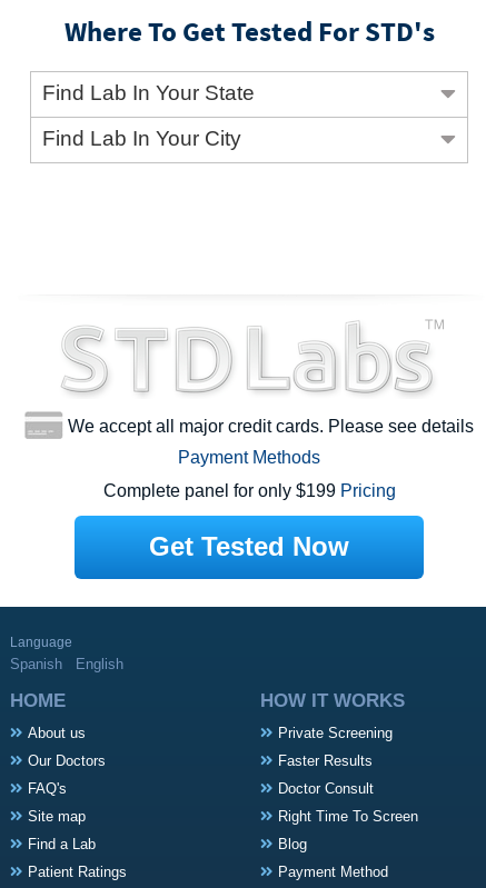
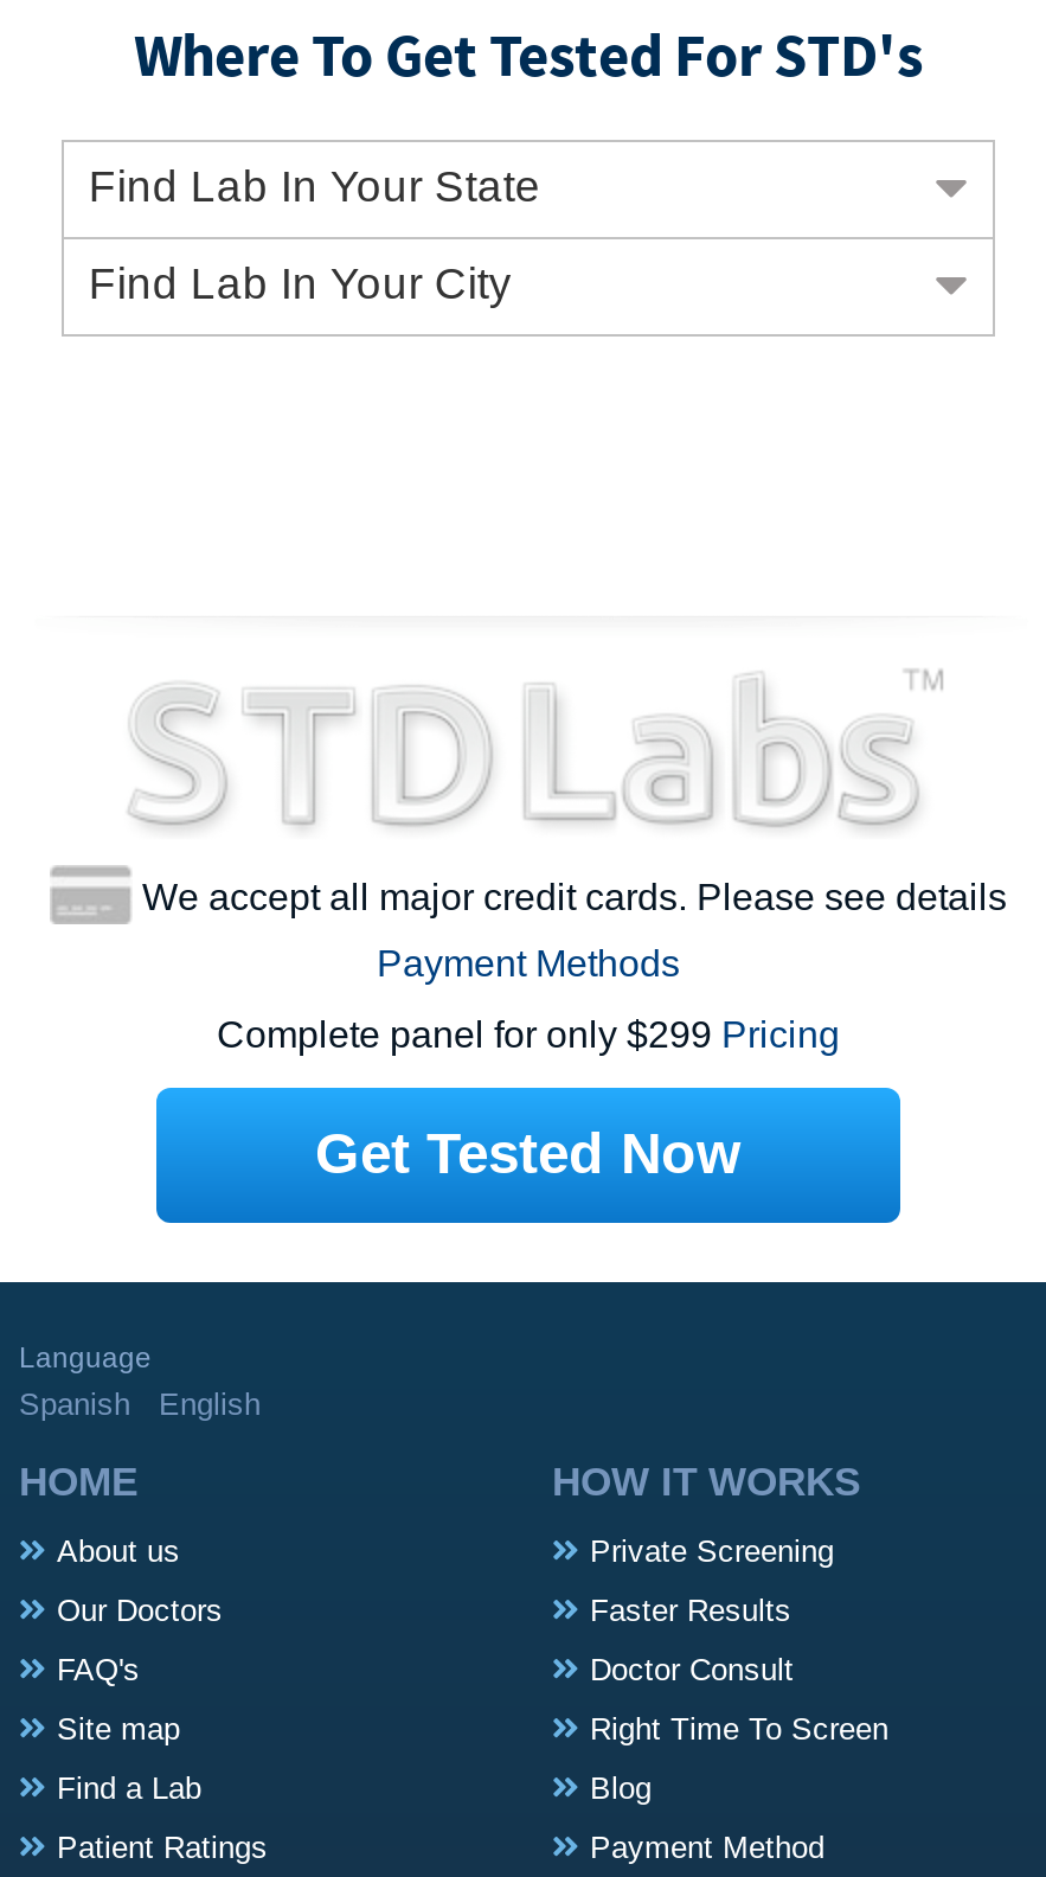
- Complete panel for only $199 Pricing
+ Complete panel for only $299 Pricing
